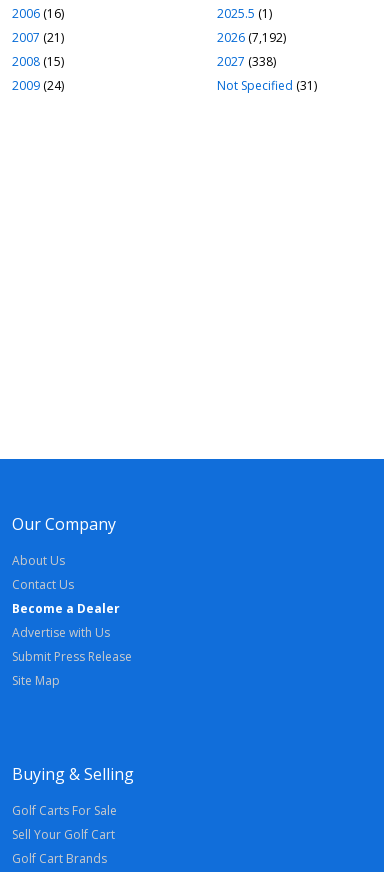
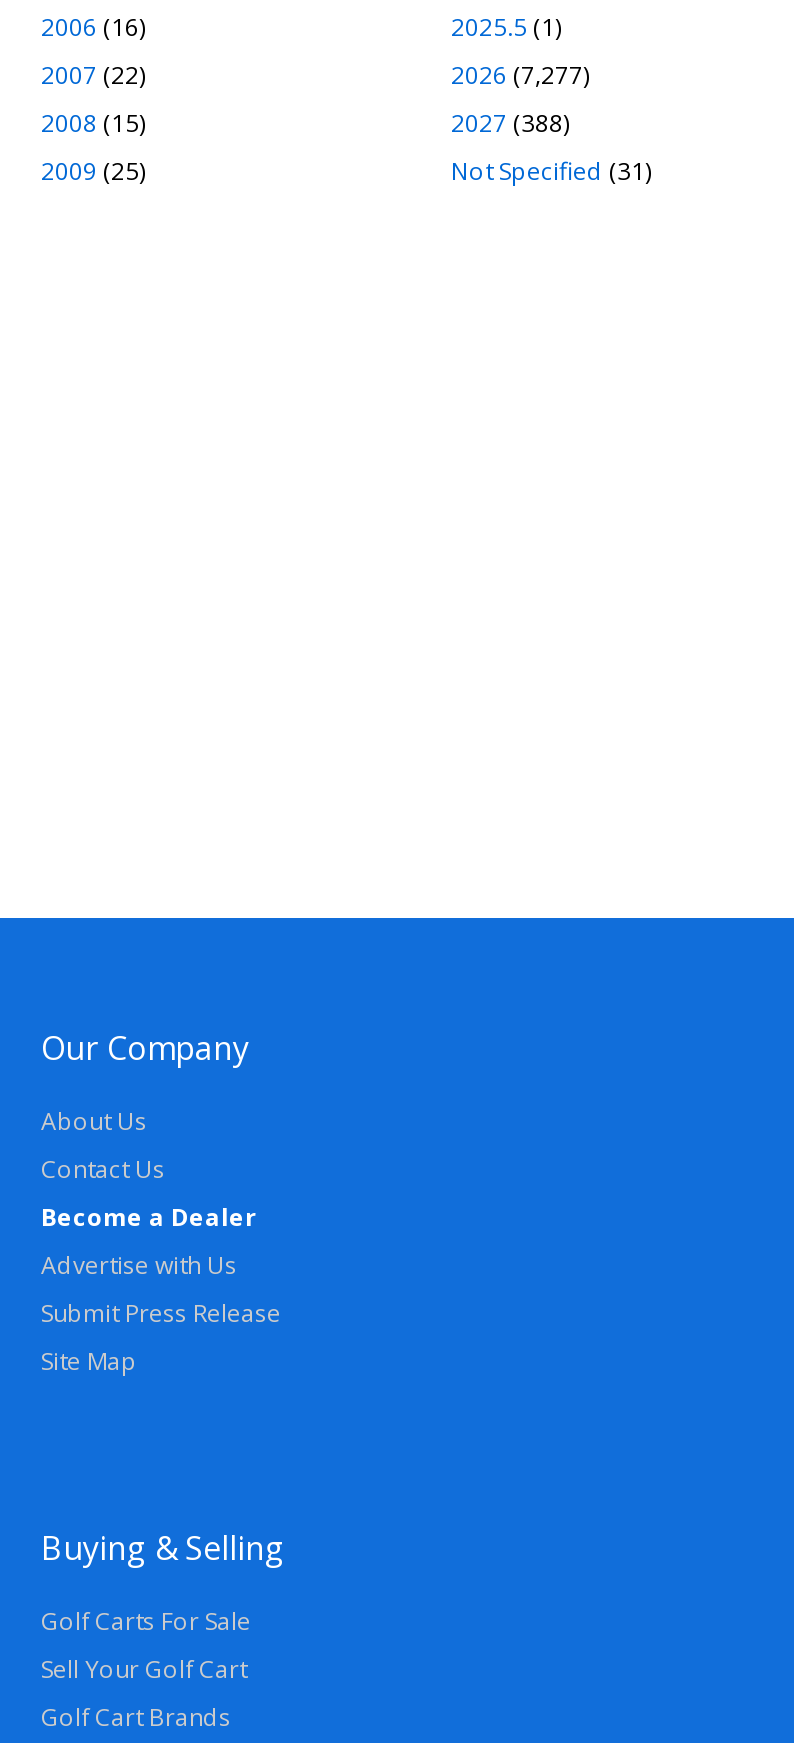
- 2007 (21)
+ 2007 (22)

- 2026 (7,192)
+ 2026 (7,277)

- 2027 (338)
+ 2027 (388)

- 2009 (24)
+ 2009 (25)
